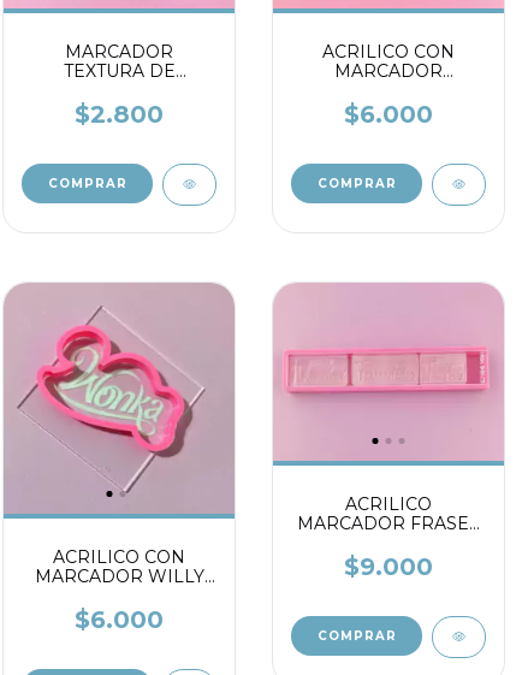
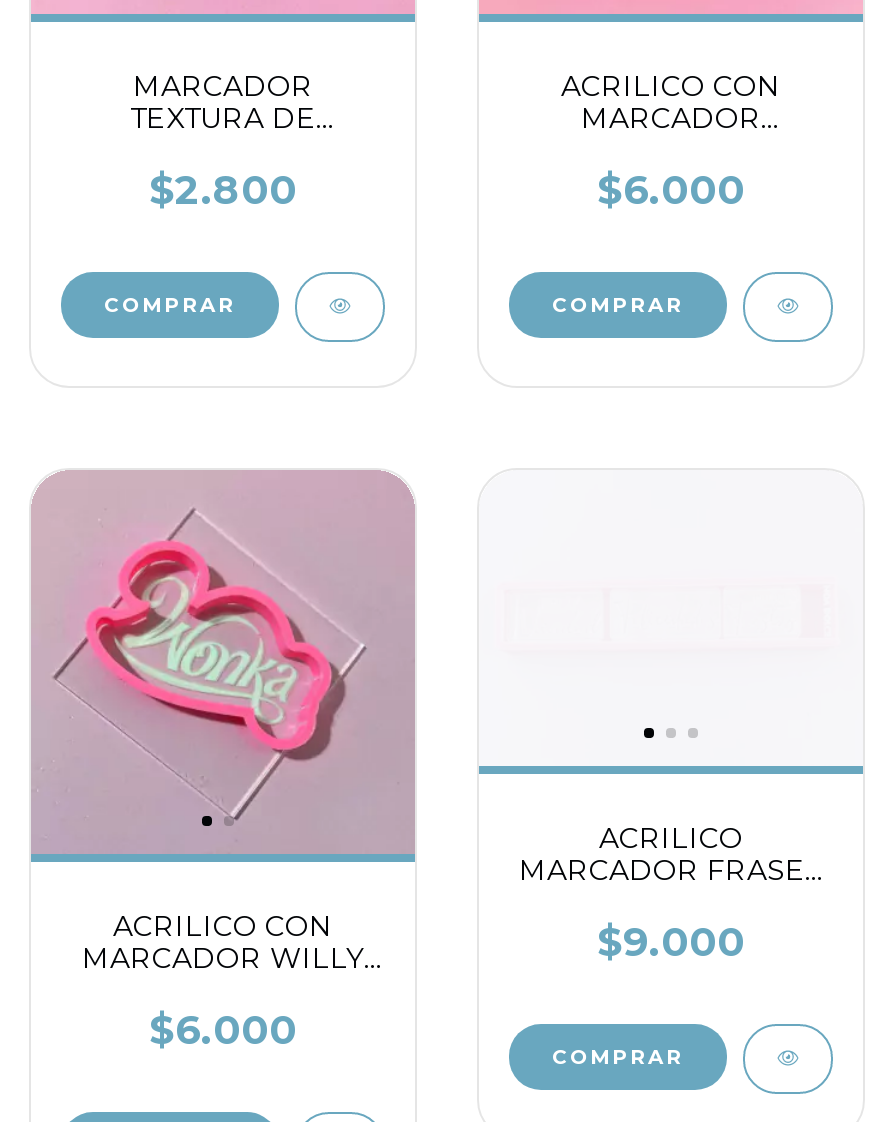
- [image]
